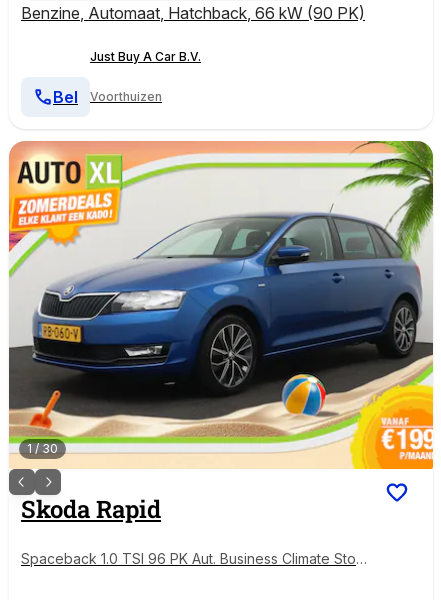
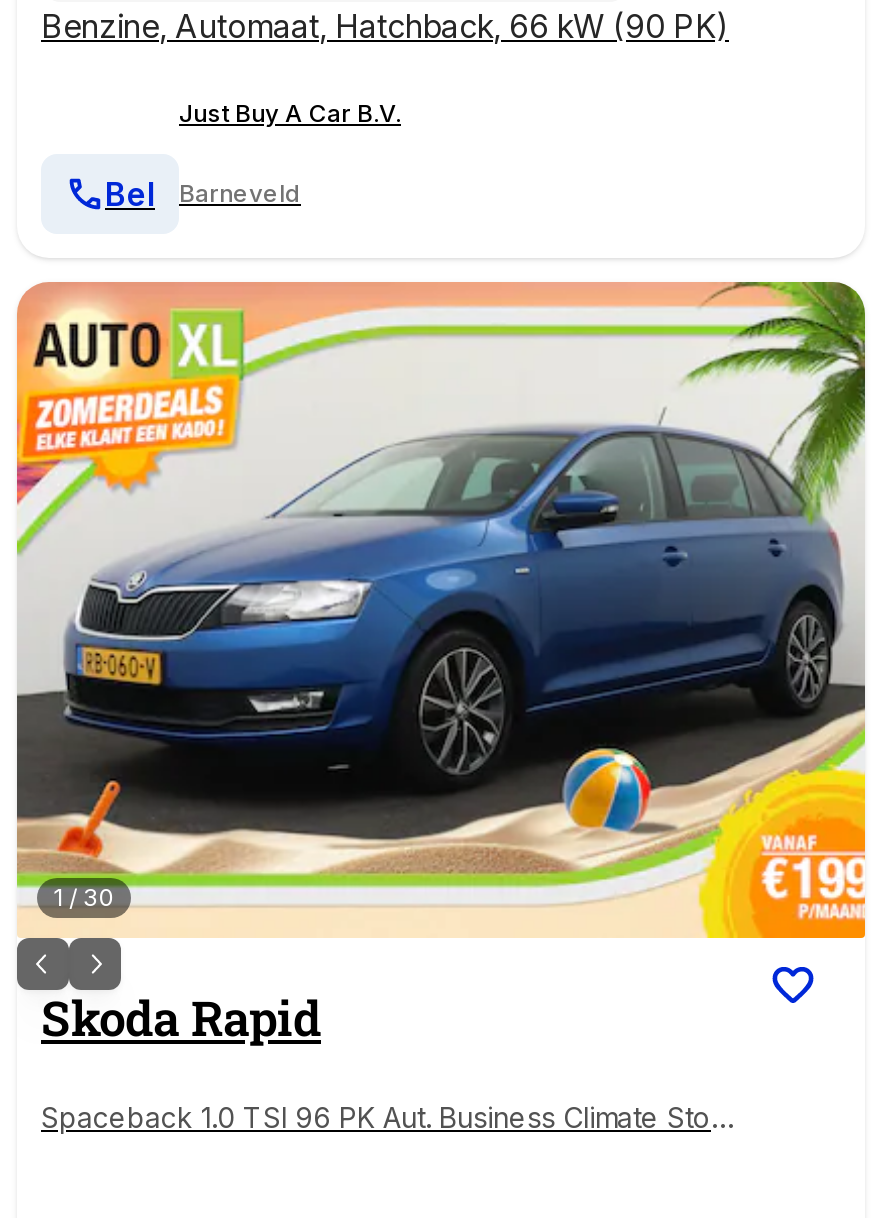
- Voorthuizen
+ Barneveld
